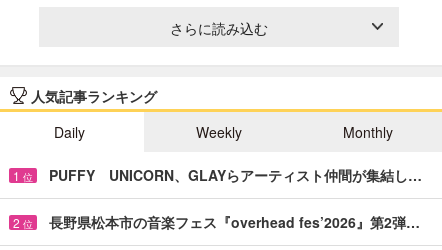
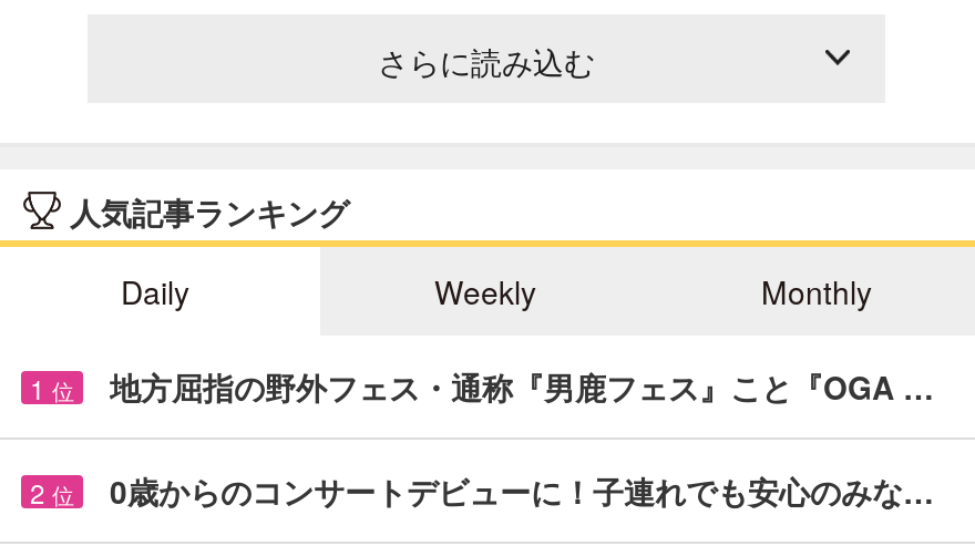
- PUFFY UNICORN、GLAYらアーティスト仲間が集結し…
+ 地方屈指の野外フェス・通称『男鹿フェス』こと『OGA …

- 長野県松本市の音楽フェス『overhead fes’2026』第2弾…
+ 0歳からのコンサートデビューに！子連れでも安心のみな…
